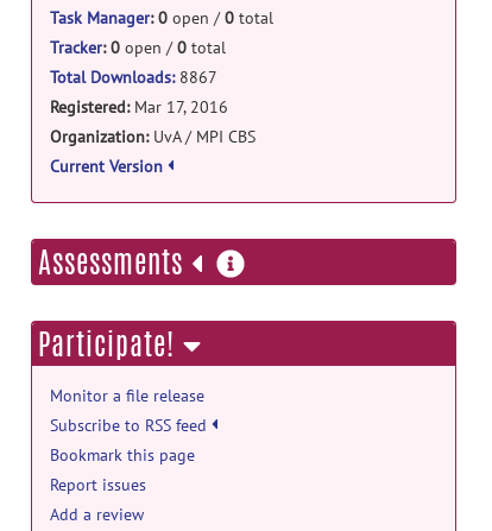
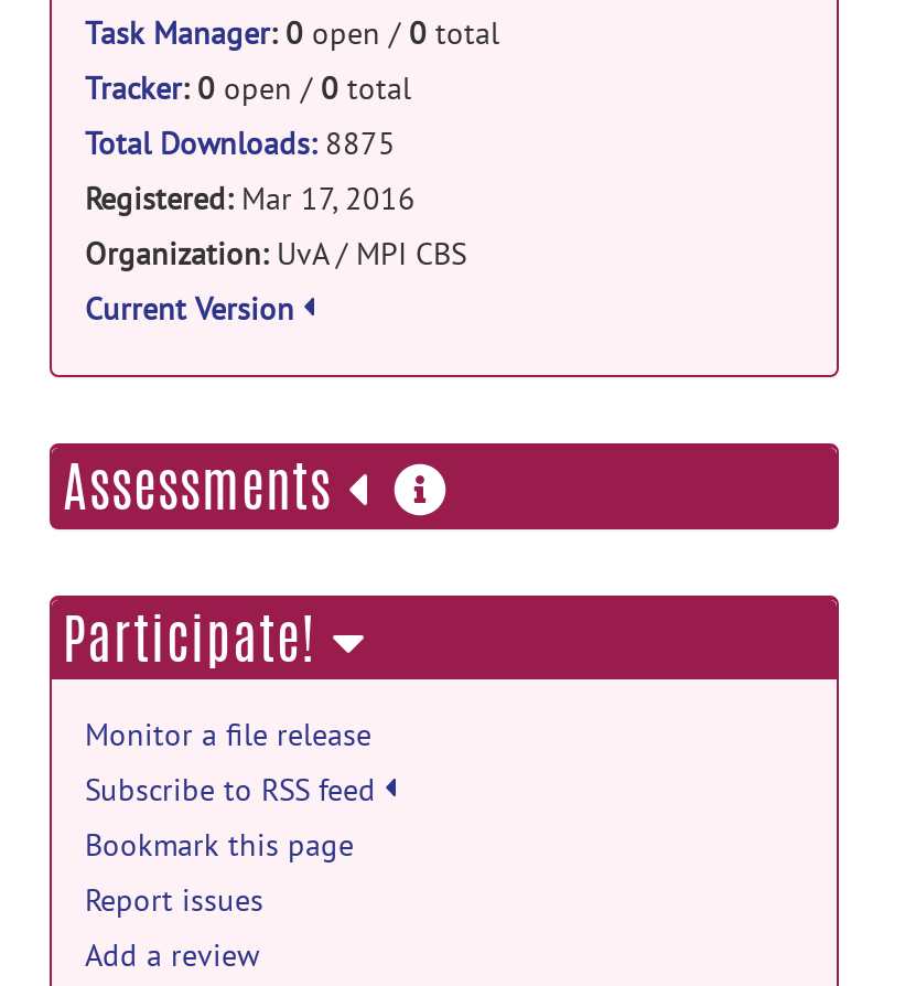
- Total Downloads: 8867
+ Total Downloads: 8875
